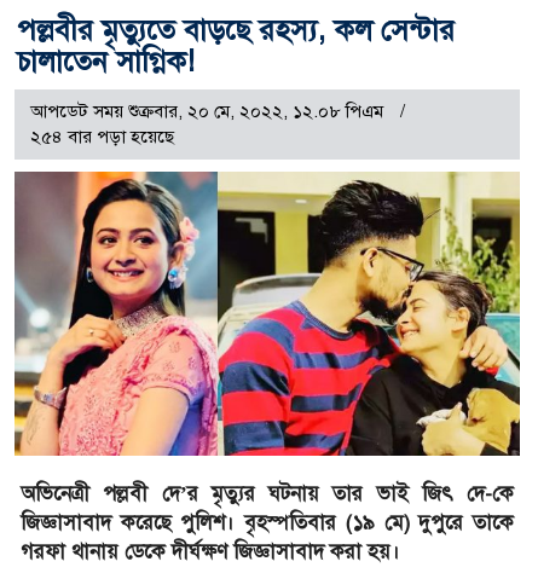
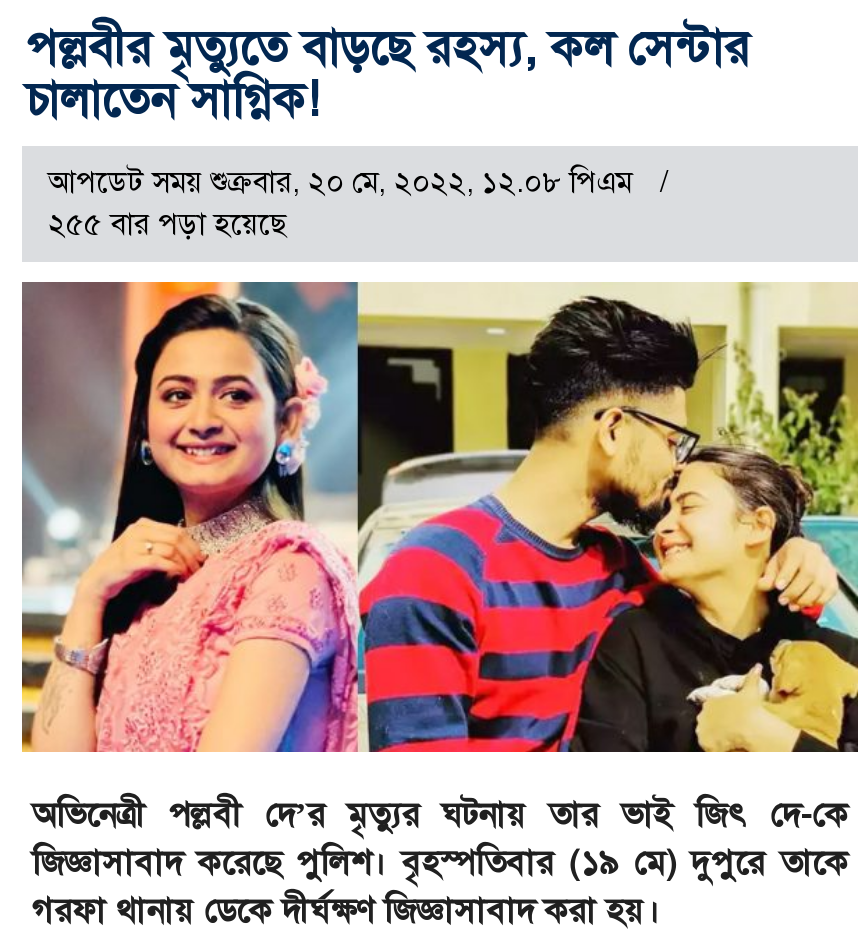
- ২৫৪ বার পড়া হয়েছে
+ ২৫৫ বার পড়া হয়েছে
